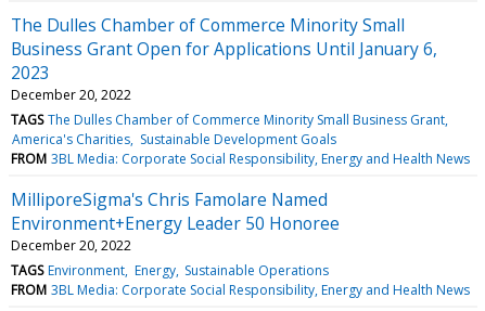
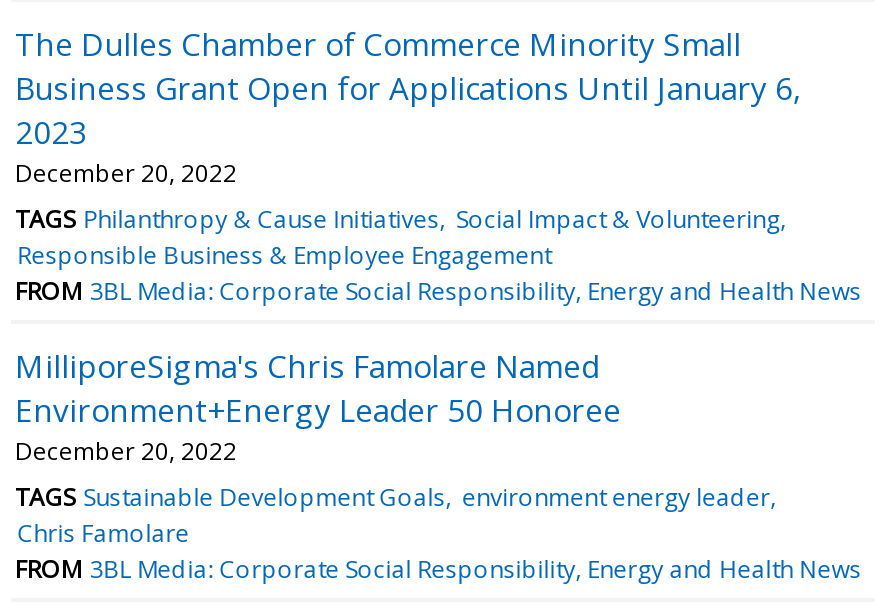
- TAGS The Dulles Chamber of Commerce Minority Small Business Grant
- America's Charities Sustainable Development Goals
+ TAGS Philanthropy & Cause Initiatives Social Impact & Volunteering
+ Responsible Business & Employee Engagement

- TAGS Environment Energy Sustainable Operations
+ TAGS Sustainable Development Goals environment energy leader
+ Chris Famolare
